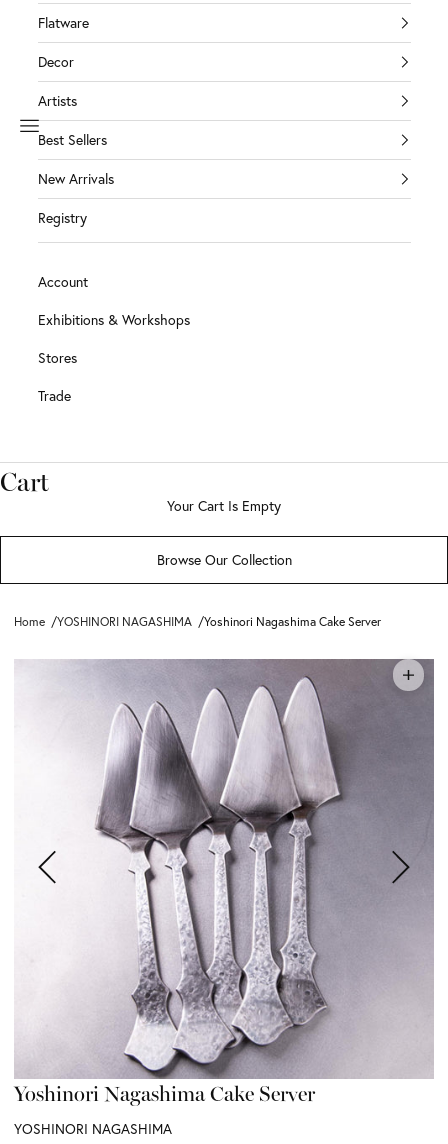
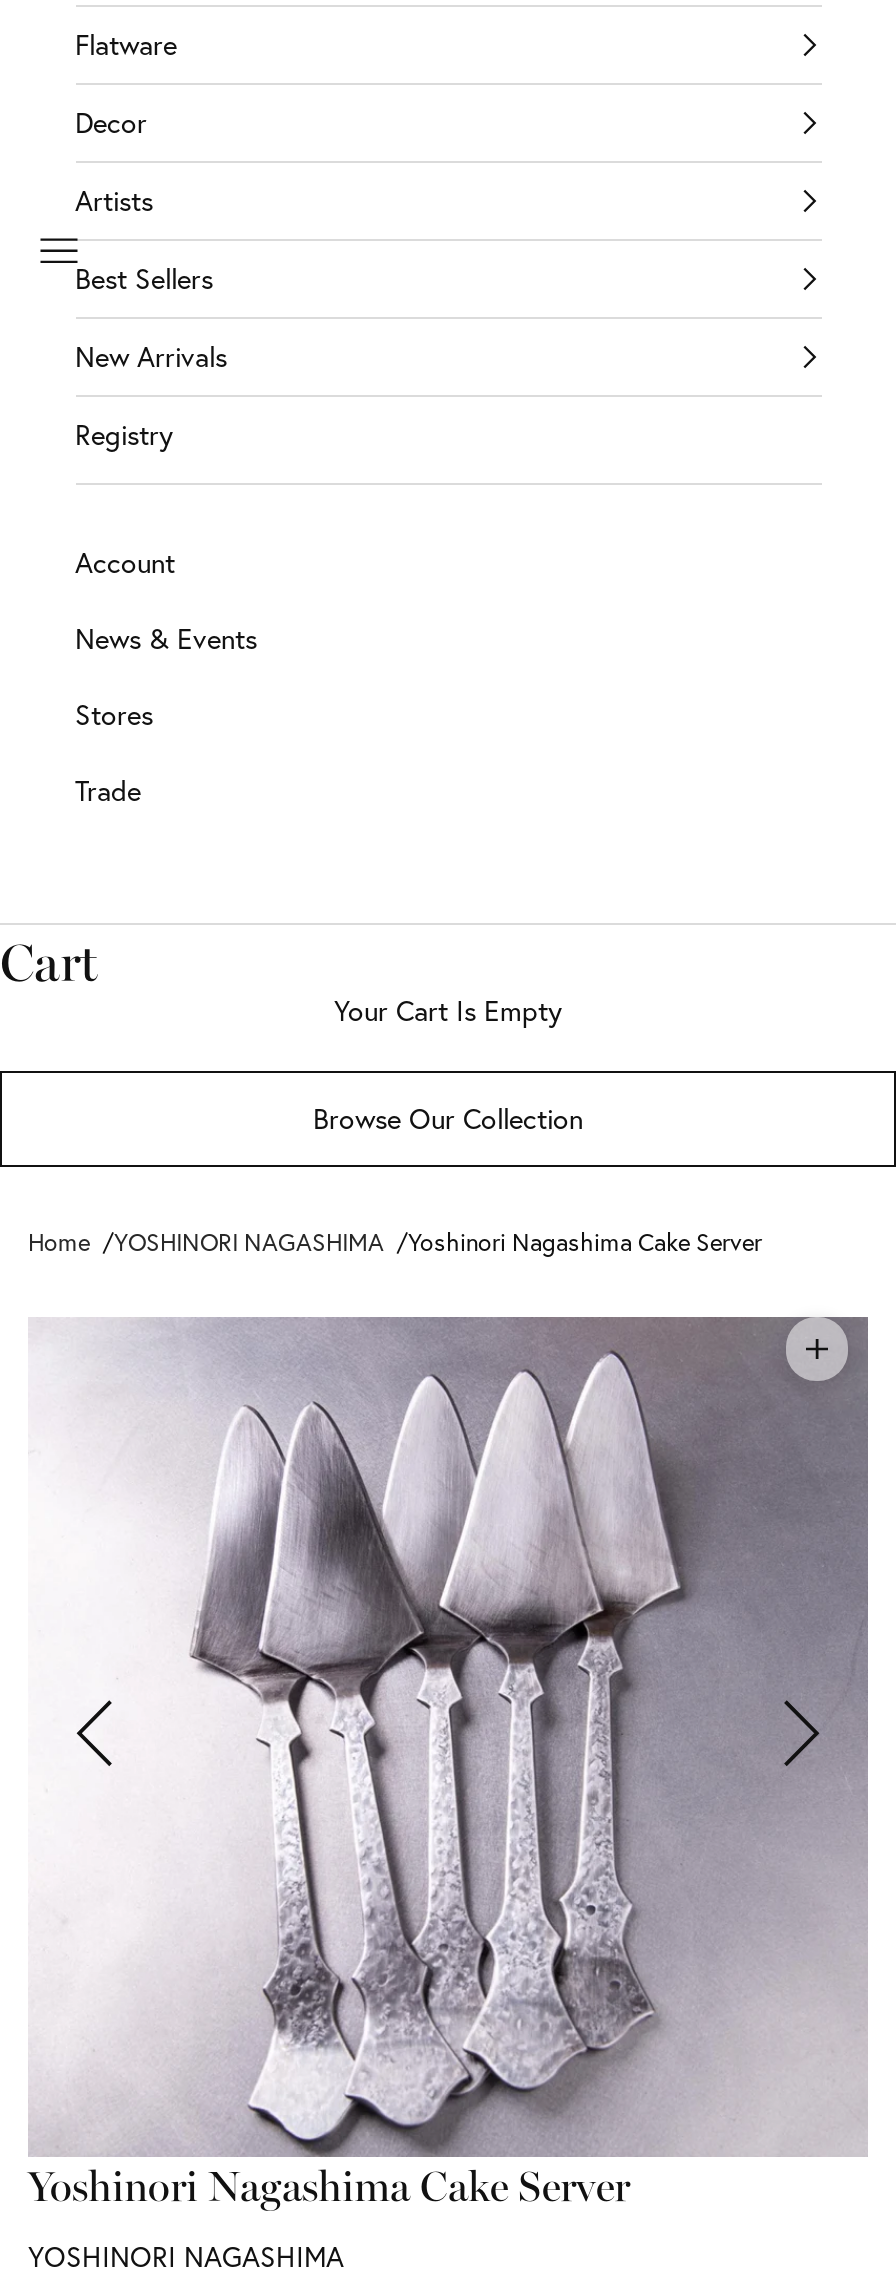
- Exhibitions & Workshops
+ News & Events
